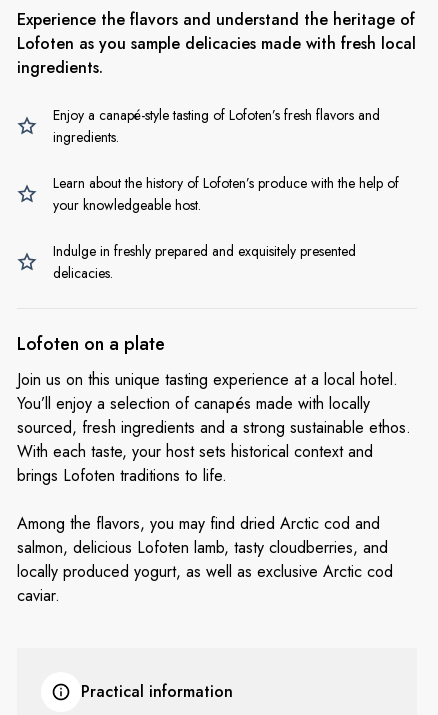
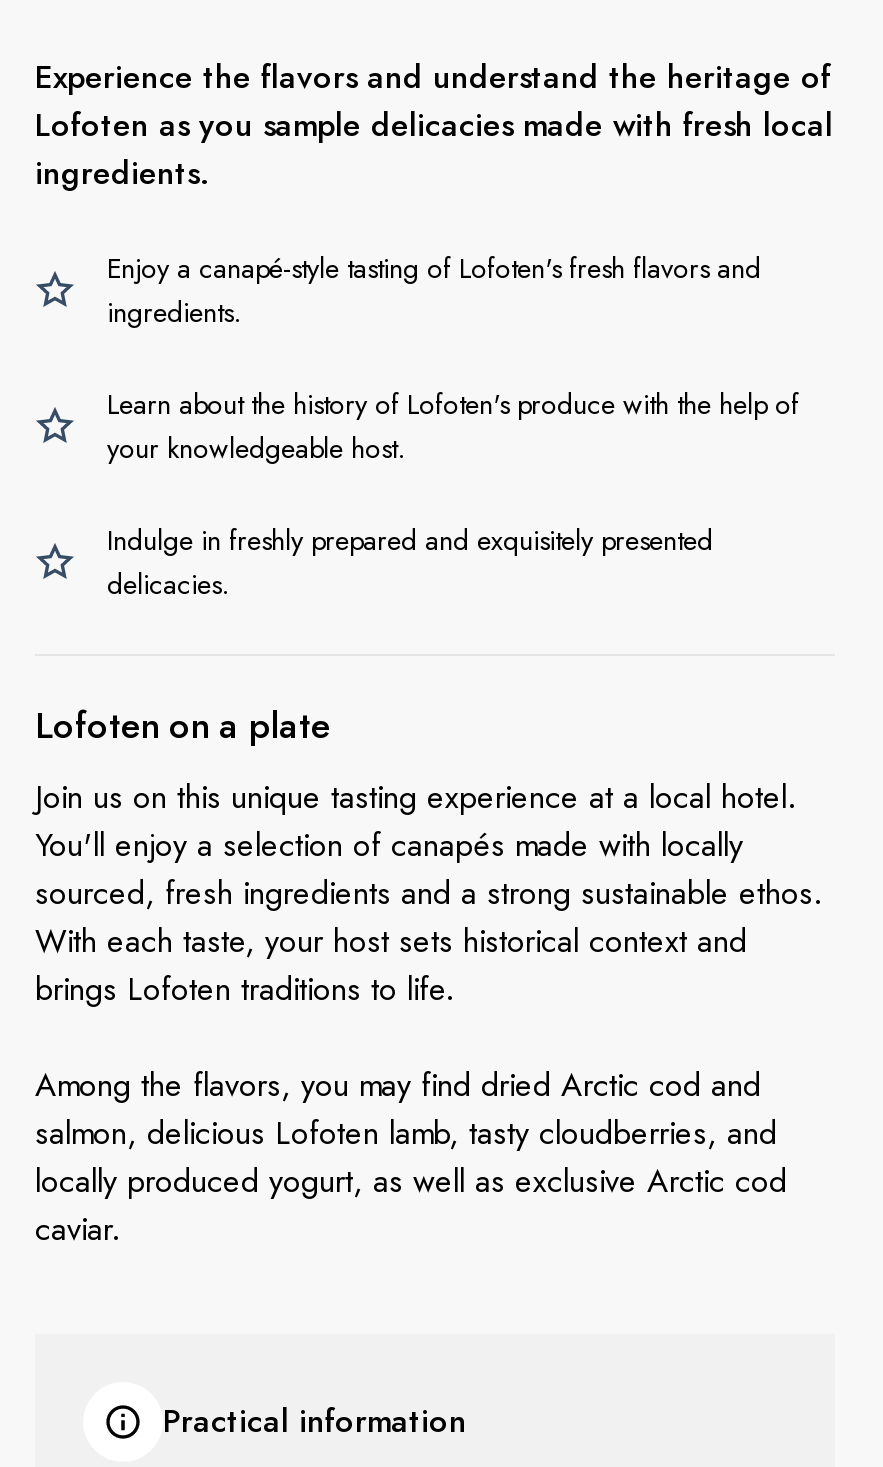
- Enjoy a canapé-style tasting of Lofoten’s fresh flavors and
+ Enjoy a canapé-style tasting of Lofoten's fresh flavors and

- Learn about the history of Lofoten’s produce with the help of
+ Learn about the history of Lofoten's produce with the help of

- You’ll enjoy a selection of canapés made with locally
+ You'll enjoy a selection of canapés made with locally
